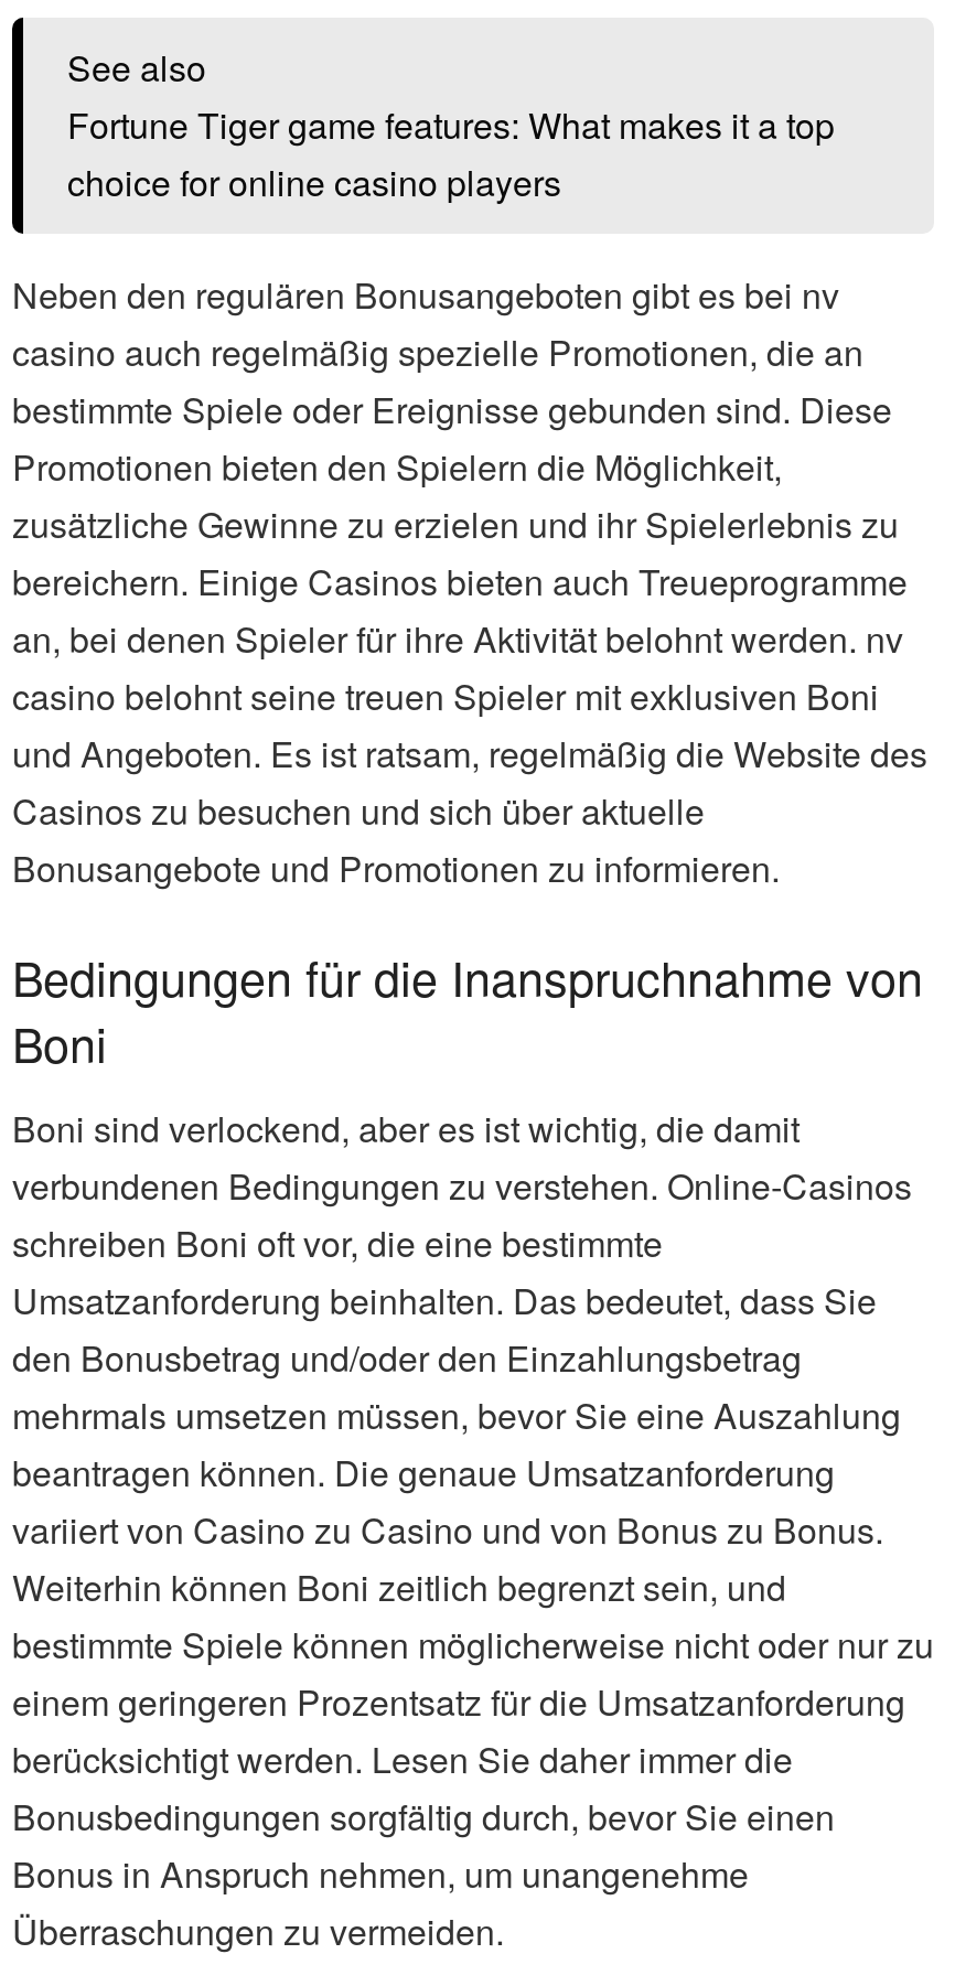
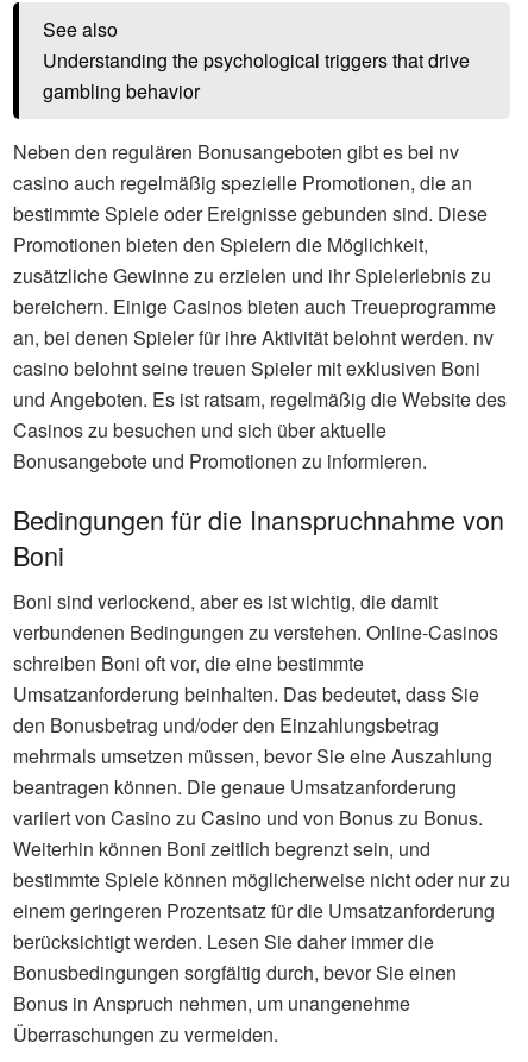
- Fortune Tiger game features: What makes it a top
- choice for online casino players
+ Understanding the psychological triggers that drive
+ gambling behavior
